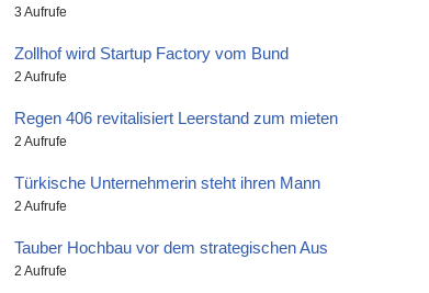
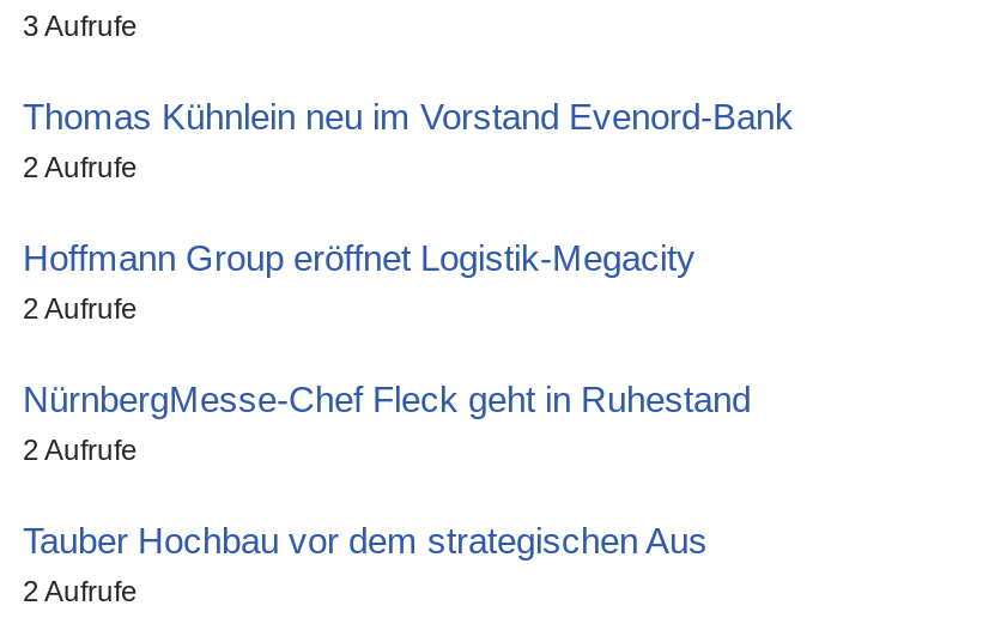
- Zollhof wird Startup Factory vom Bund
+ Thomas Kühnlein neu im Vorstand Evenord-Bank

- Regen 406 revitalisiert Leerstand zum mieten
+ Hoffmann Group eröffnet Logistik-Megacity

- Türkische Unternehmerin steht ihren Mann
+ NürnbergMesse-Chef Fleck geht in Ruhestand
